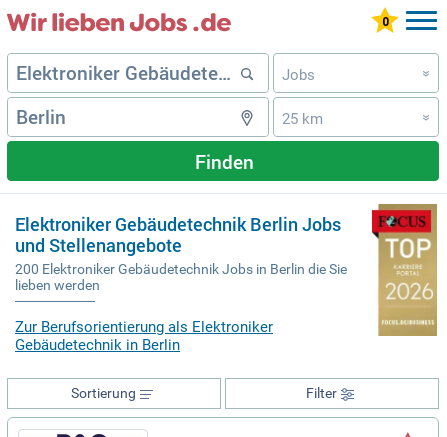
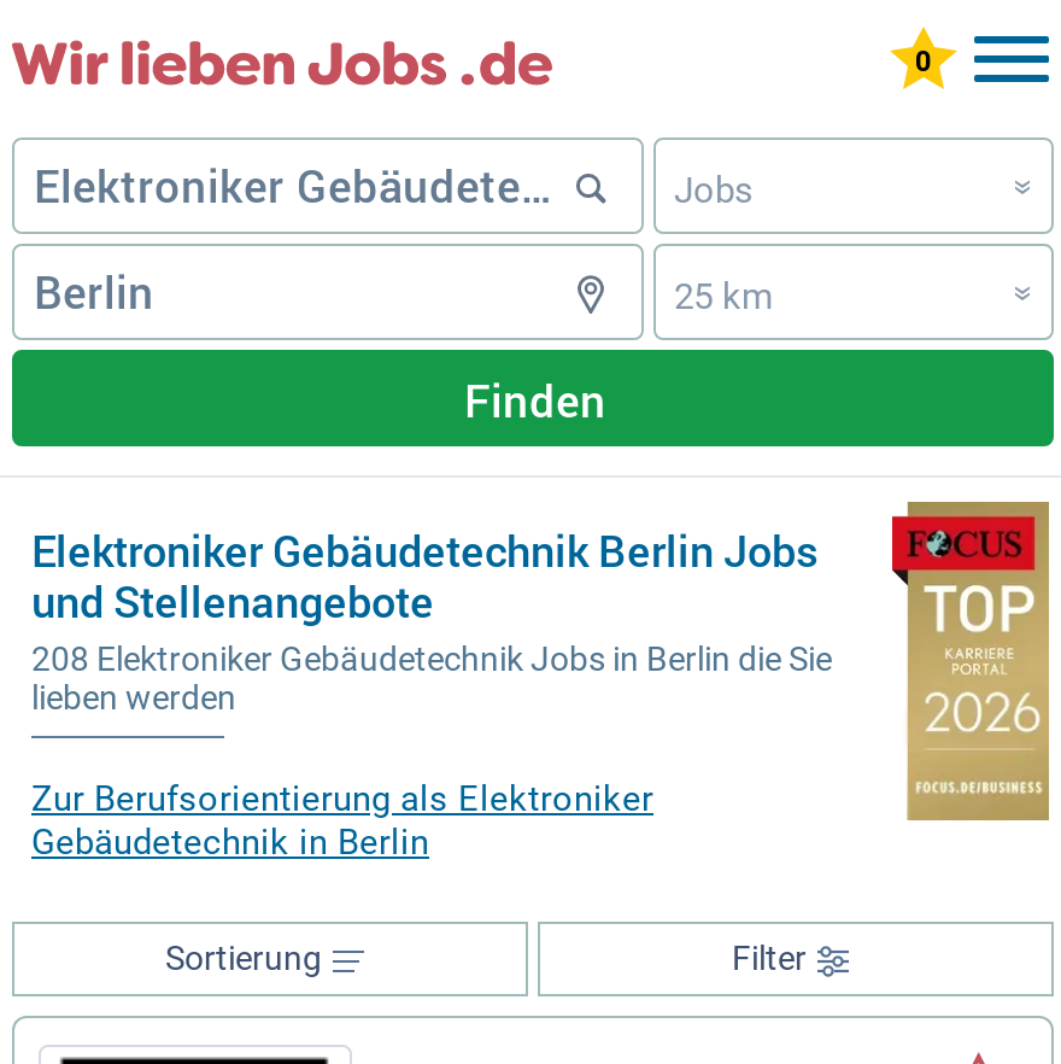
- 200 Elektroniker Gebäudetechnik Jobs in Berlin die Sie
+ 208 Elektroniker Gebäudetechnik Jobs in Berlin die Sie
